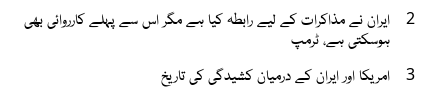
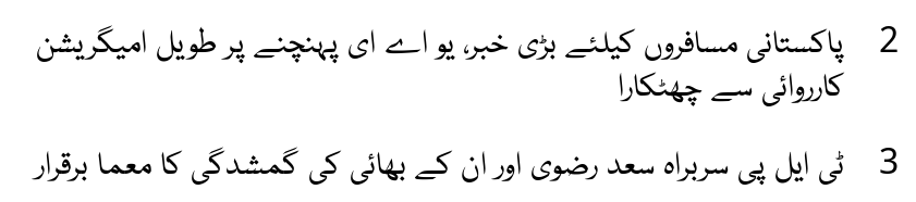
- ایران نے مذاکرات کے لیے رابطہ کیا ہے مگر اس سے پہلے کارروائی بھی
- ہوسکتی ہے، ٹرمپ
+ پاکستانی مسافروں کیلئے بڑی خبر، یو اے ای پہنچنے پر طویل امیگریشن
+ کارروائی سے چھٹکارا

- امریکا اور ایران کے درمیان کشیدگی کی تاریخ
+ ٹی ایل پی سربراہ سعد رضوی اور ان کے بھائی کی گمشدگی کا معما برقرار
